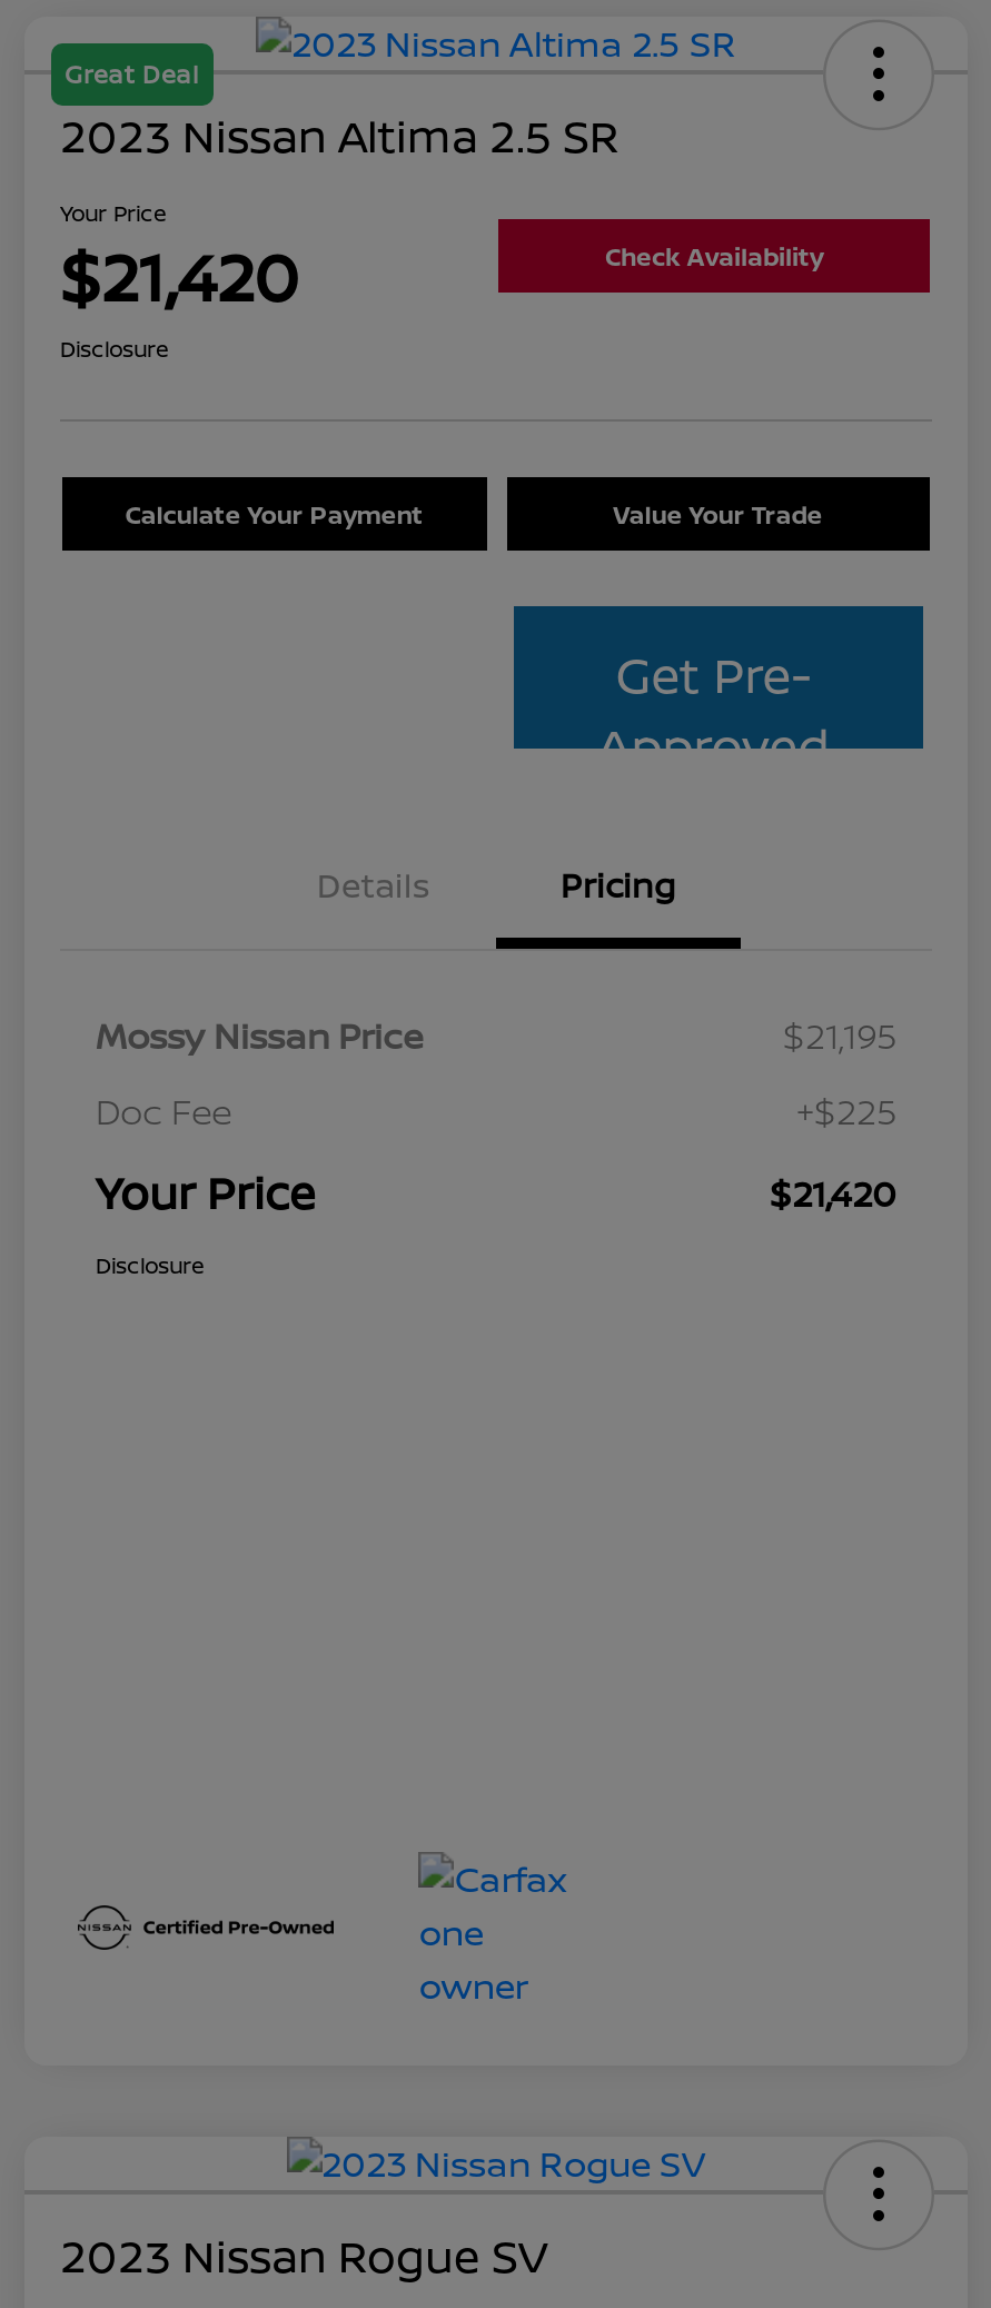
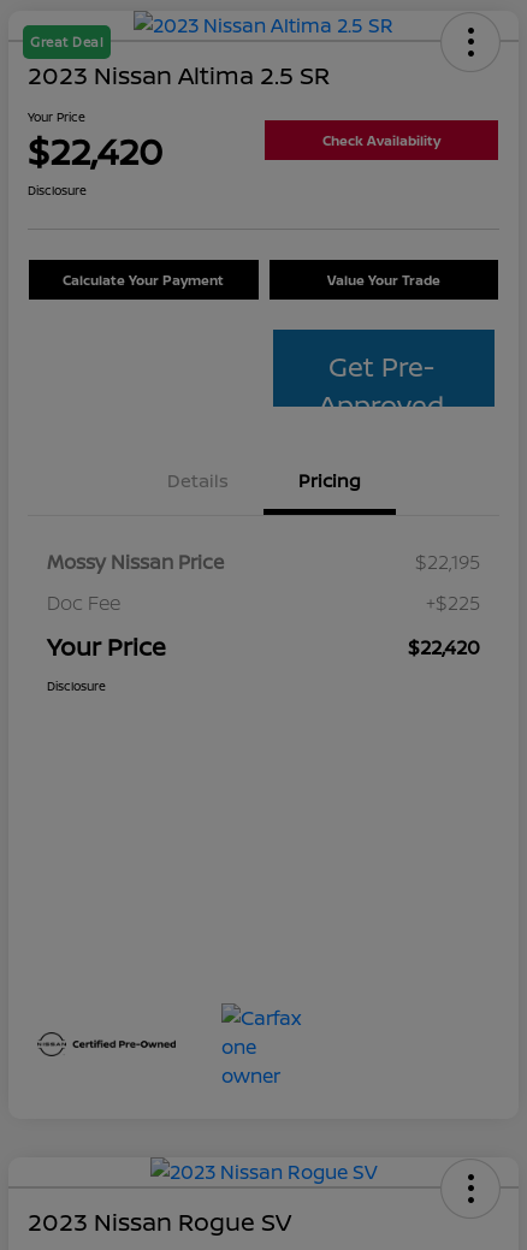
- $21,420
+ $22,420

- $21,195
+ $22,195

- $21,420
+ $22,420
